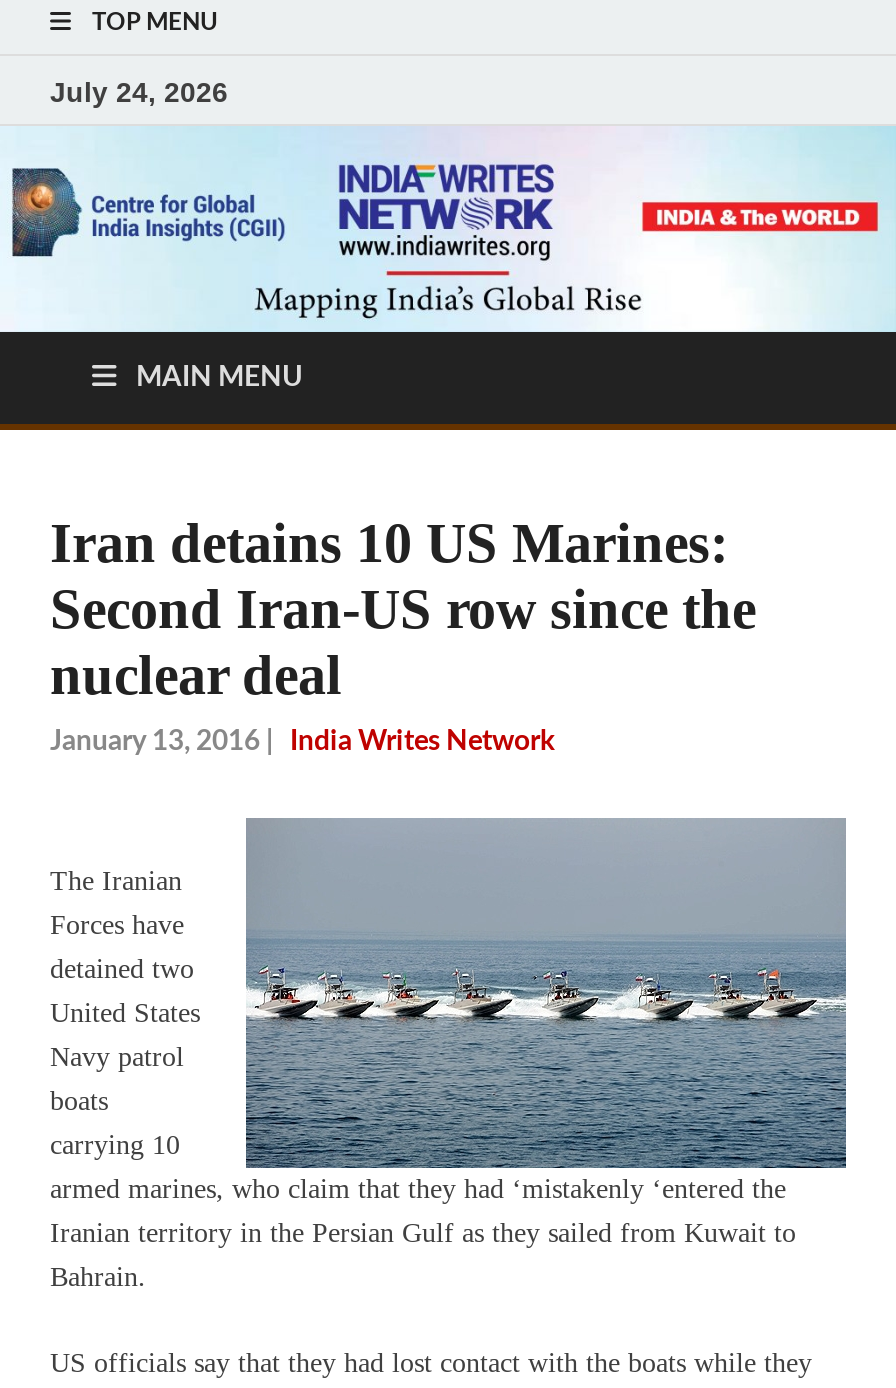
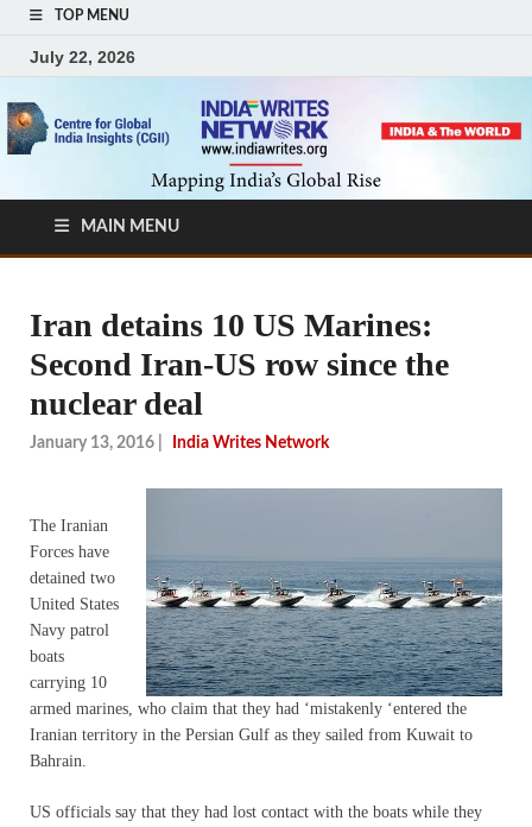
- July 24, 2026
+ July 22, 2026
